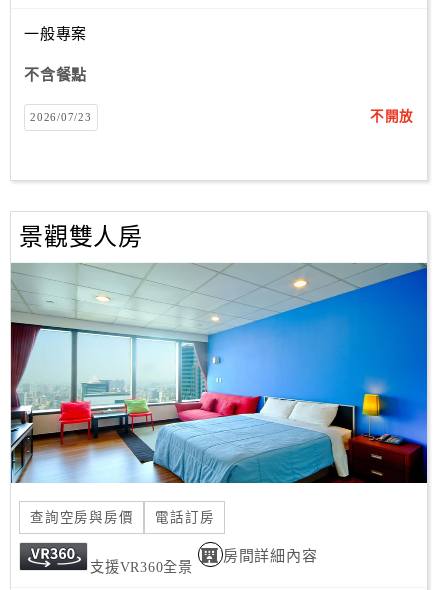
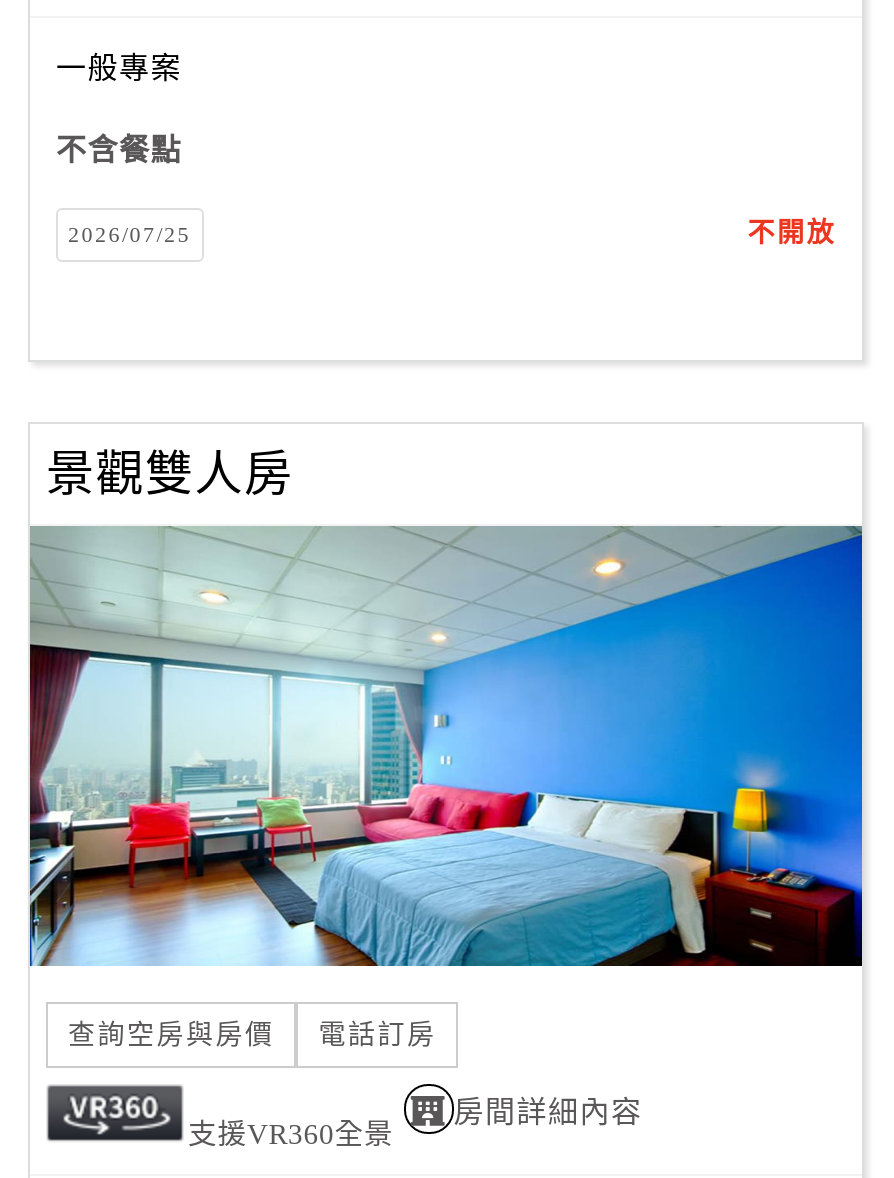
- 2026/07/23
+ 2026/07/25
